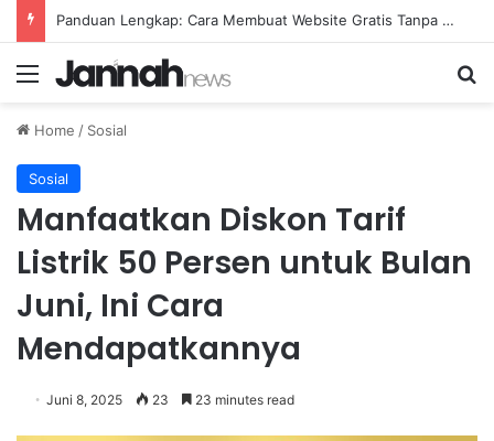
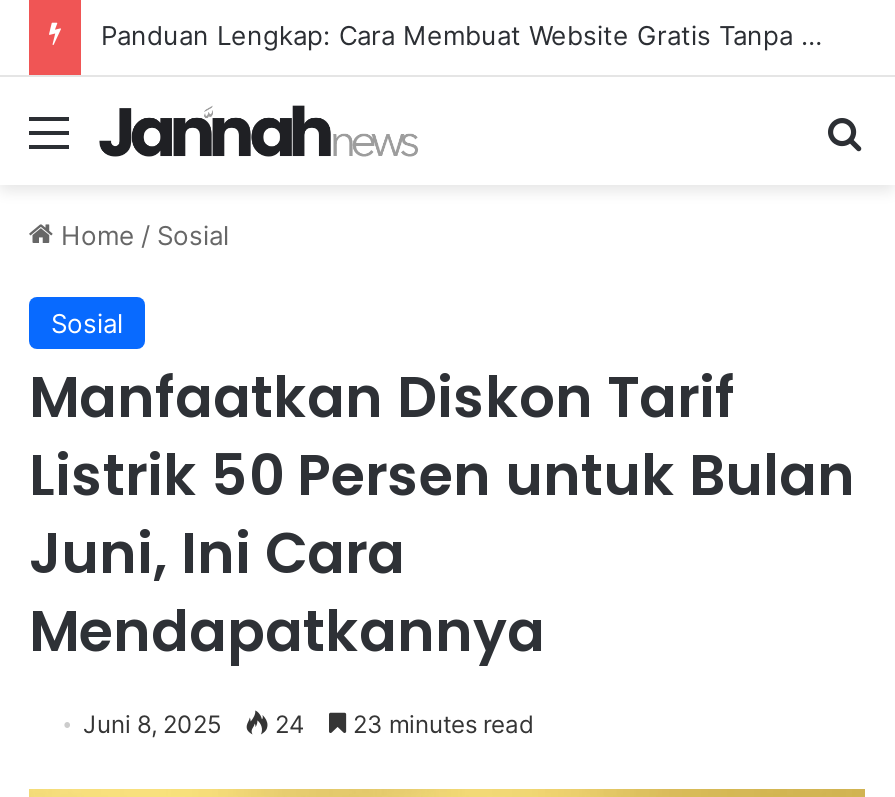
- Juni 8, 2025 23 23 minutes read
+ Juni 8, 2025 24 23 minutes read
